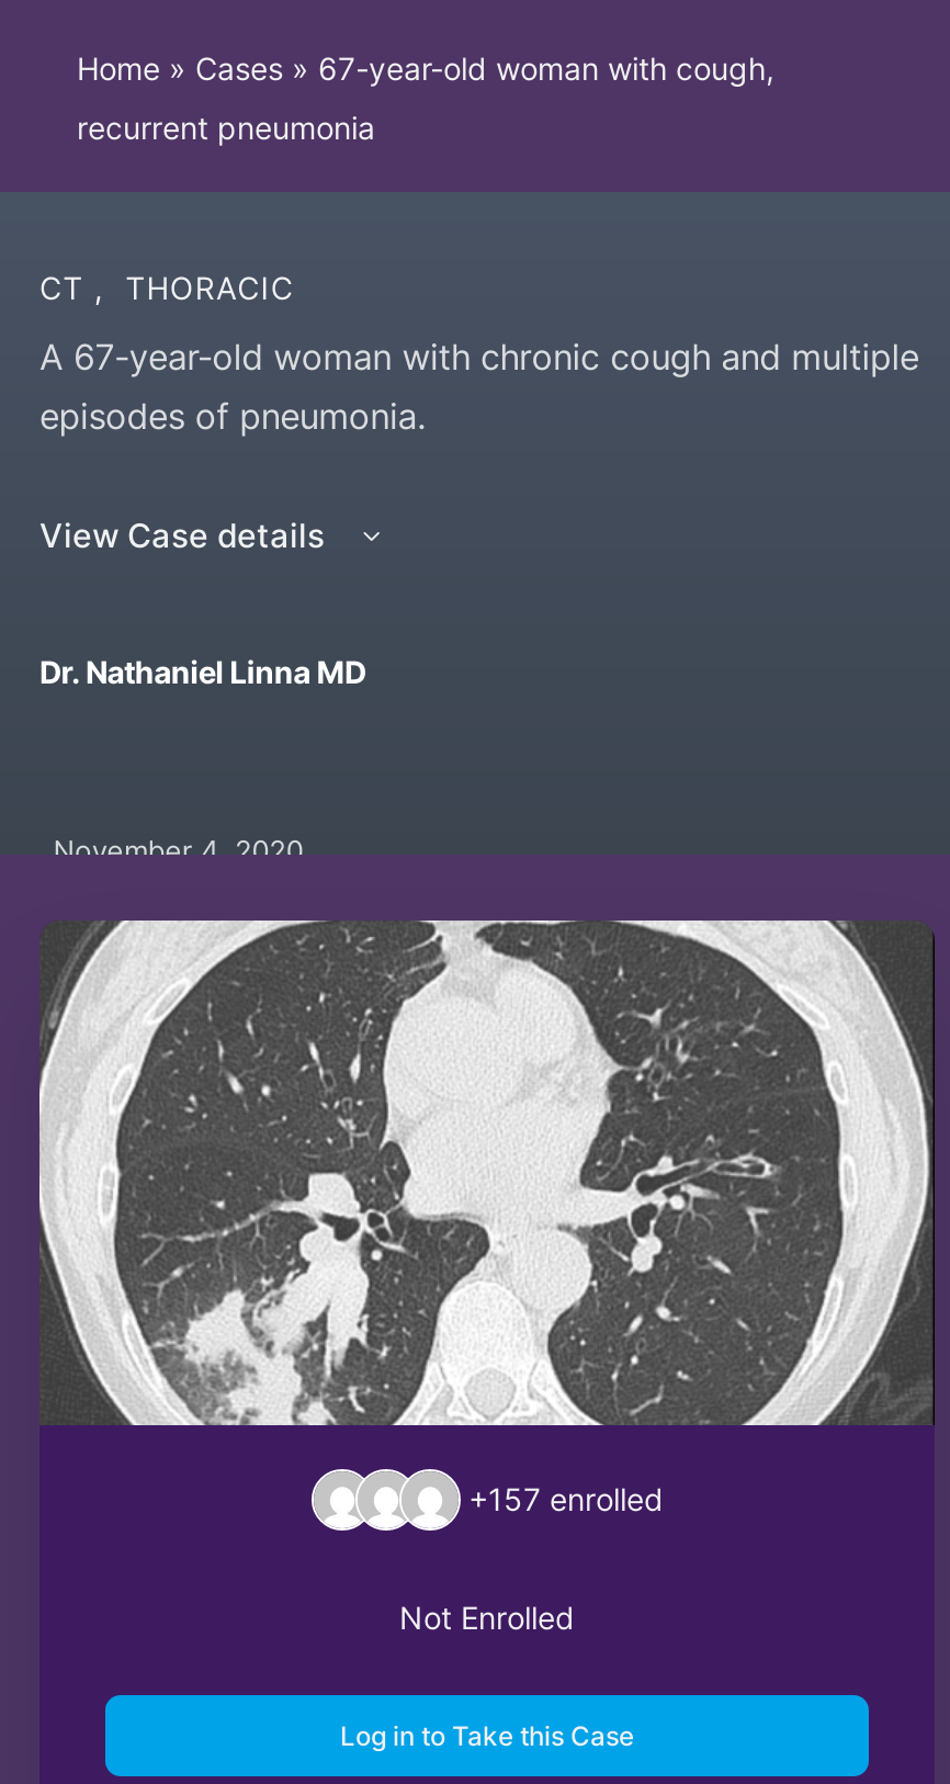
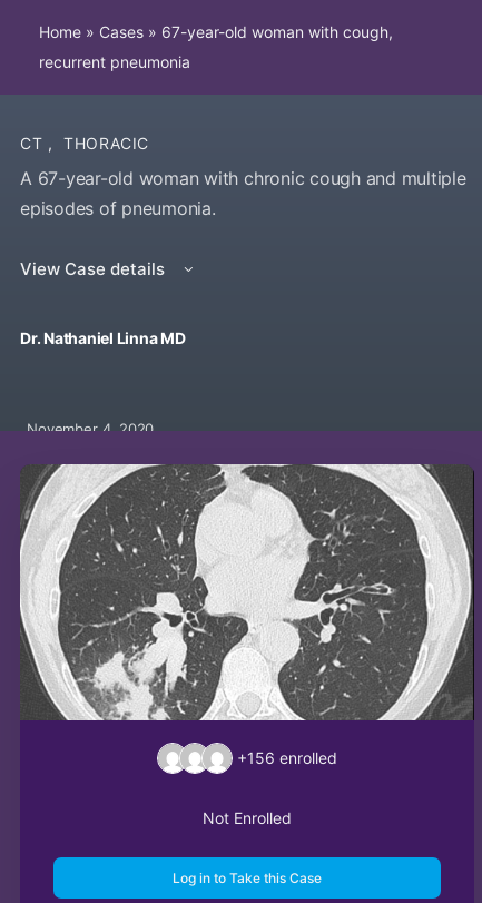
- +157 enrolled
+ +156 enrolled
